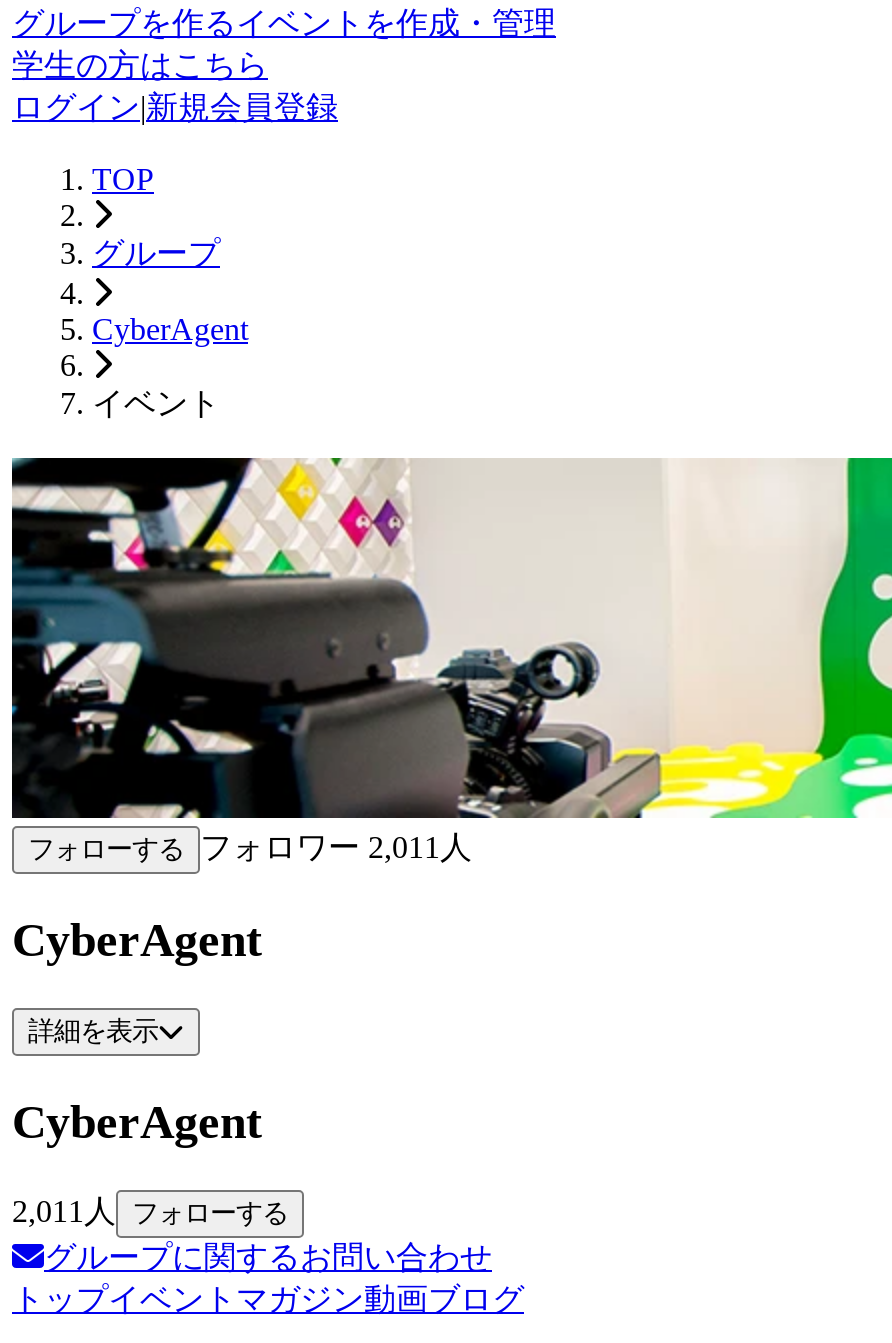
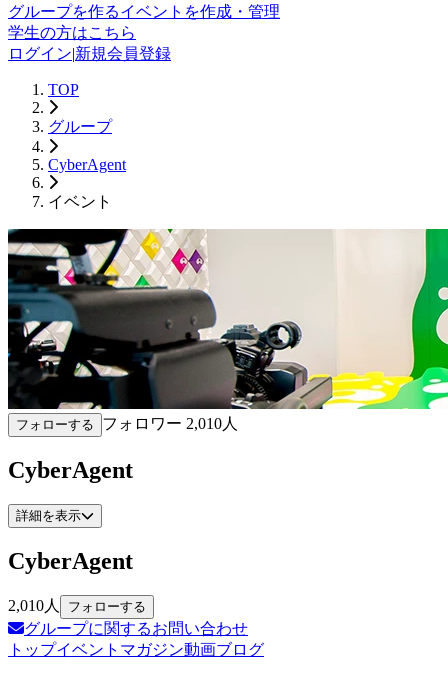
- フォローする フォロワー 2,011人
+ フォローする フォロワー 2,010人

- 2,011人 フォローする
+ 2,010人 フォローする
